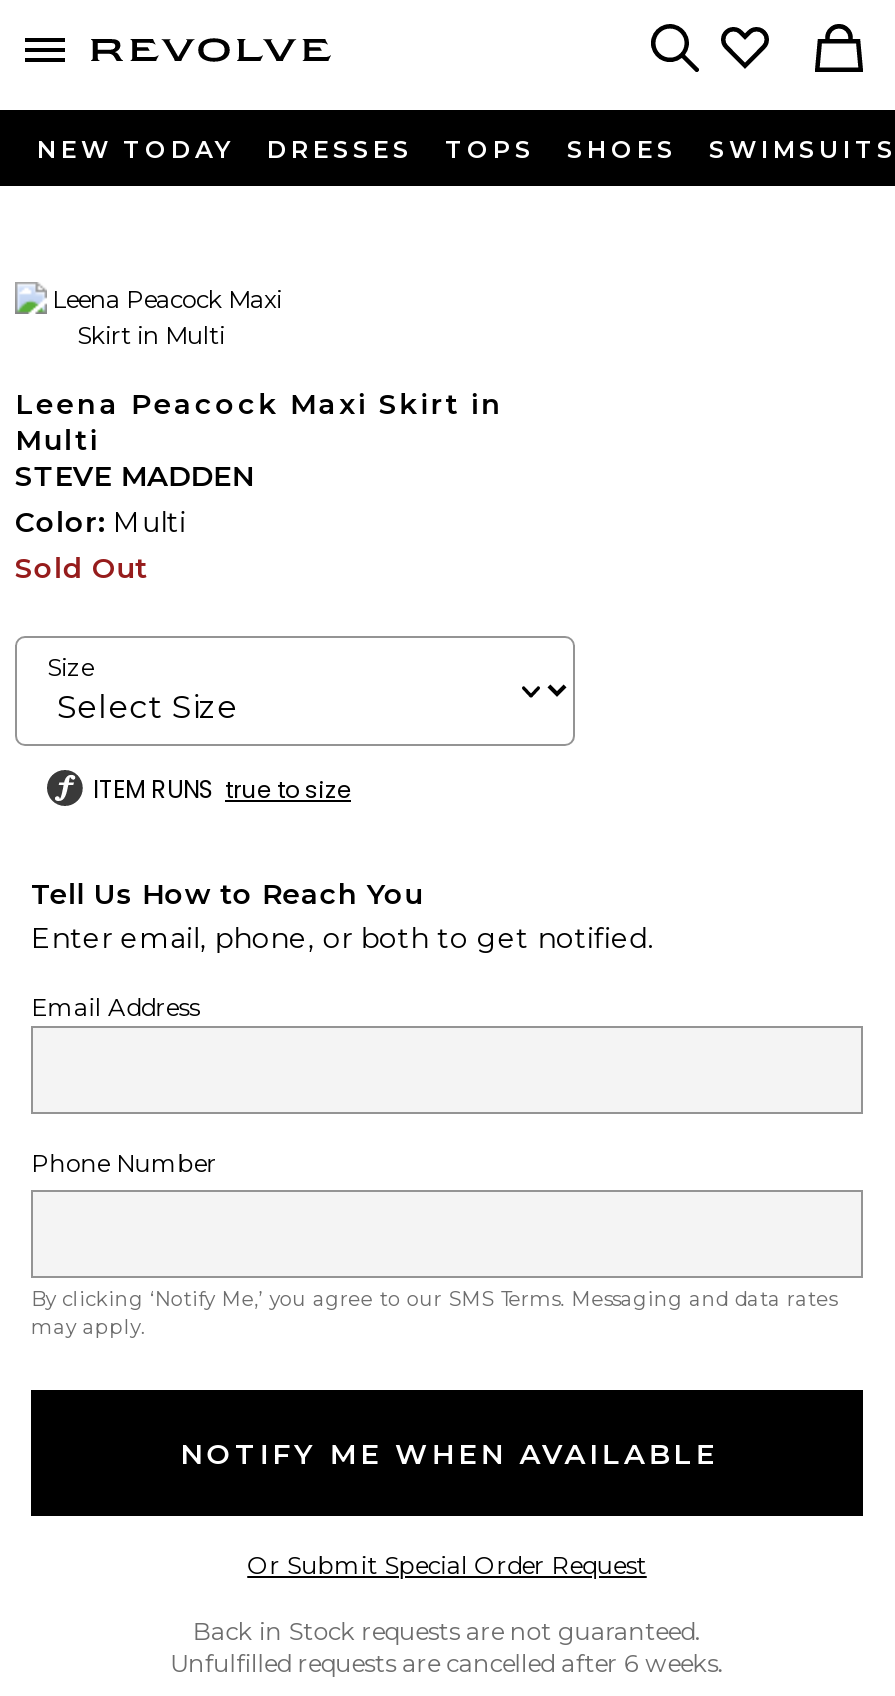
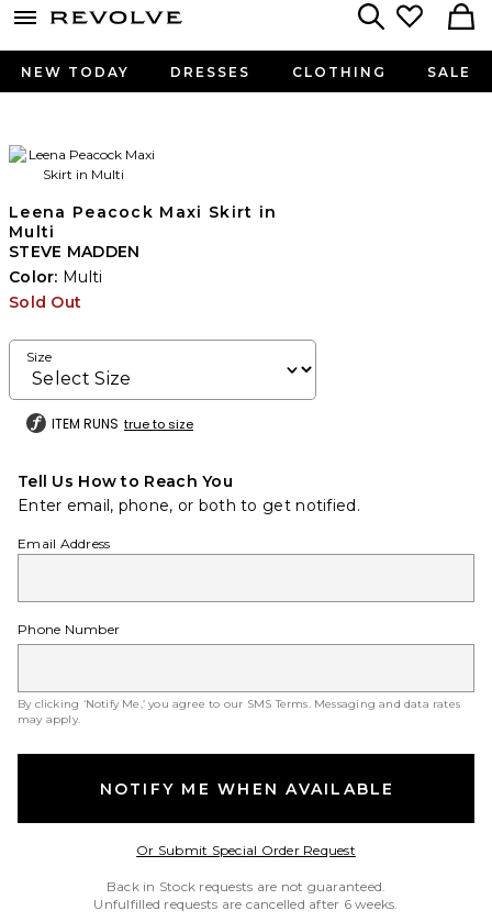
- TOPS
- SHOES
- SWIMSUITS
+ CLOTHING
+ SALE
